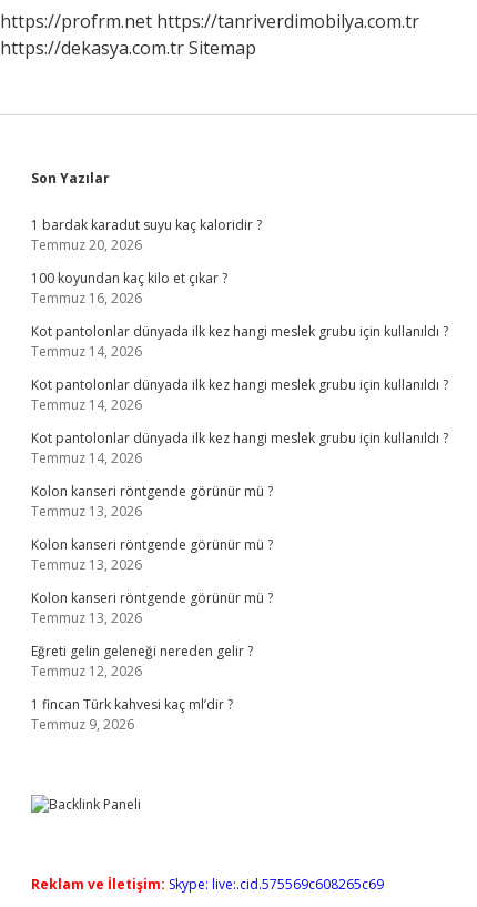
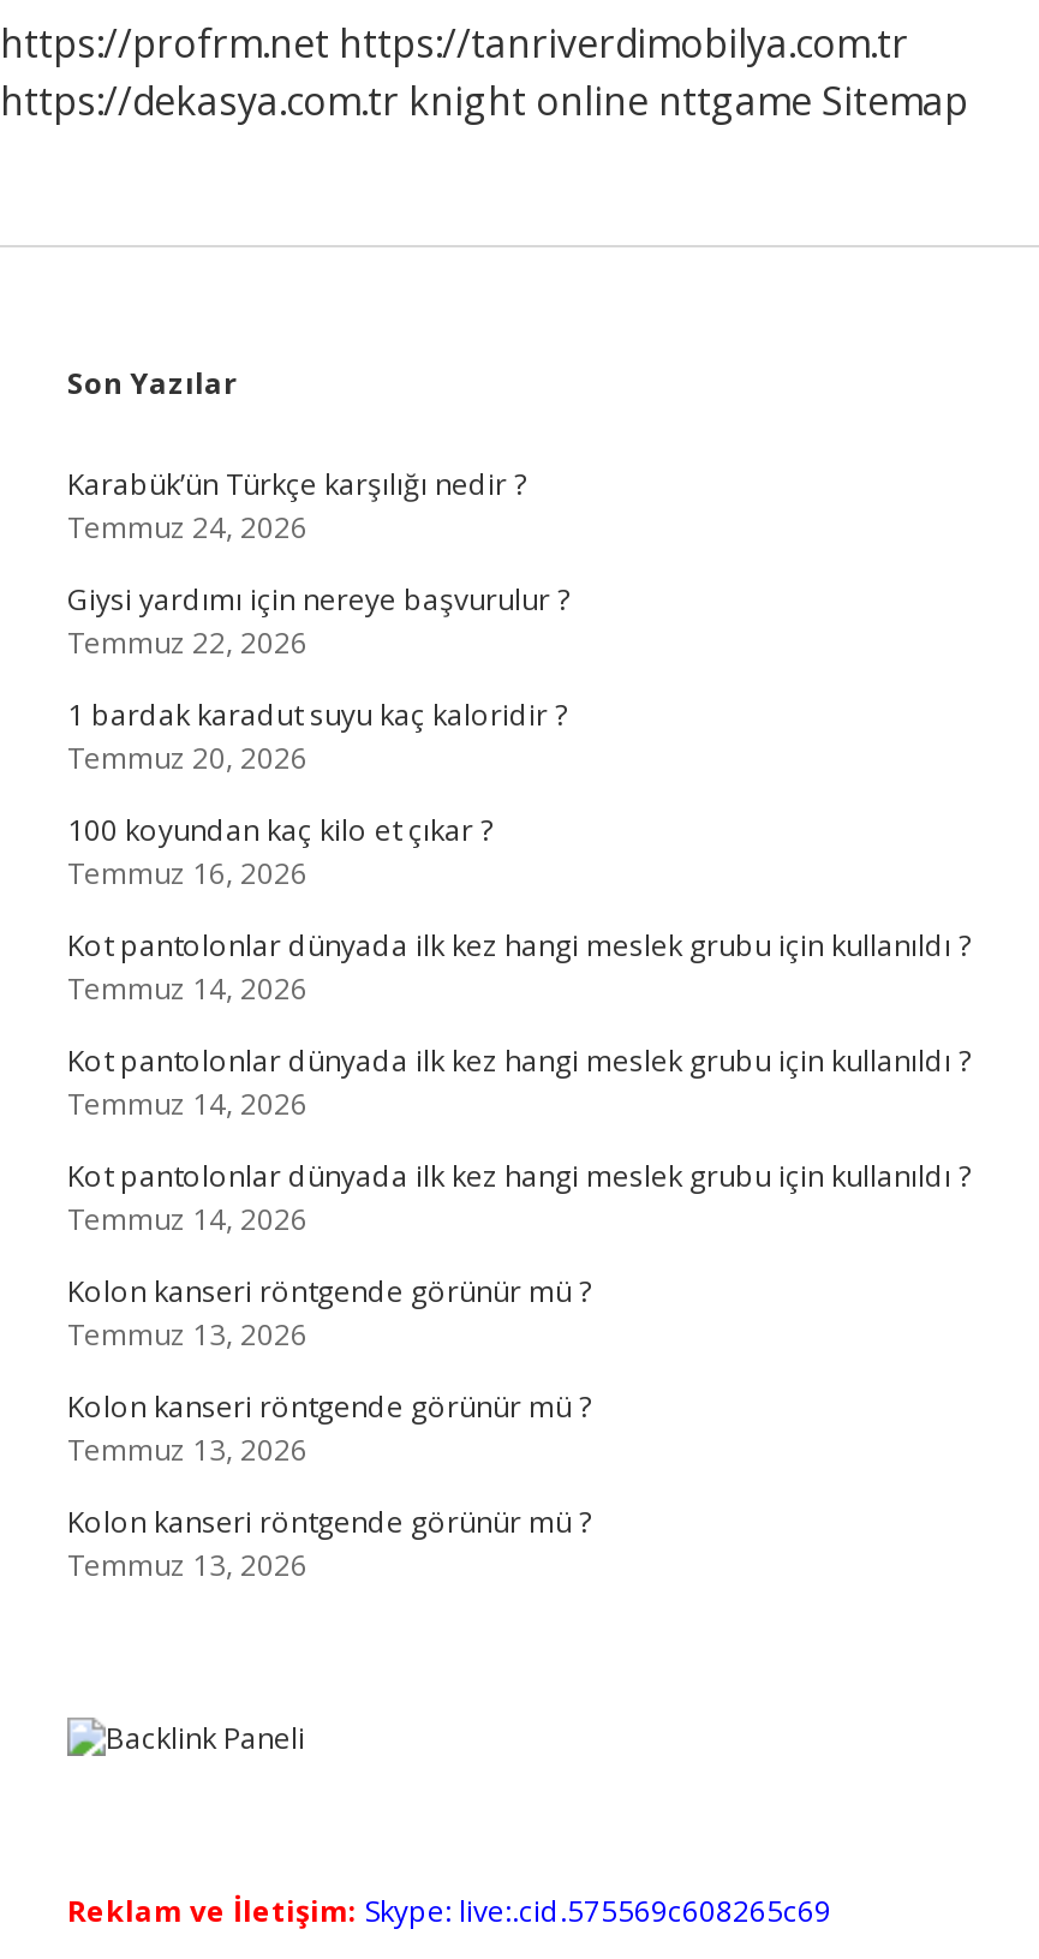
- https://dekasya.com.tr Sitemap
+ https://dekasya.com.tr knight online nttgame Sitemap

+ Karabük’ün Türkçe karşılığı nedir ?
+ Temmuz 24, 2026
+ Giysi yardımı için nereye başvurulur ?
+ Temmuz 22, 2026

moved down: 1 bardak karadut suyu kaç kaloridir ? | Temmuz 20, 2026 | 100 koyundan kaç kilo et çıkar ? | ... | Kolon kanseri röntgende görünür mü ? | Temmuz 13, 2026

- Eğreti gelin geleneği nereden gelir ?
- Temmuz 12, 2026
- 1 fincan Türk kahvesi kaç ml’dir ?
- Temmuz 9, 2026
